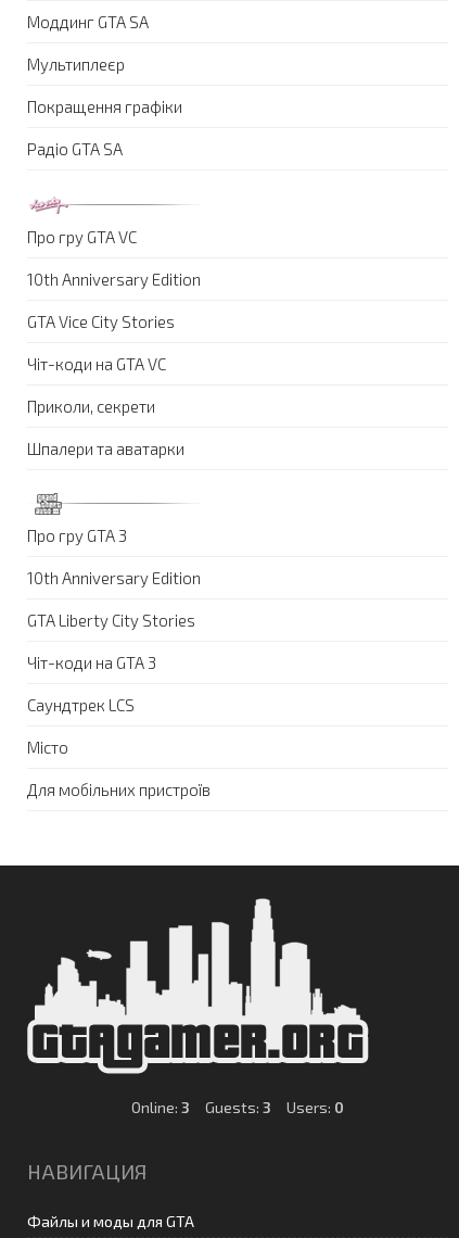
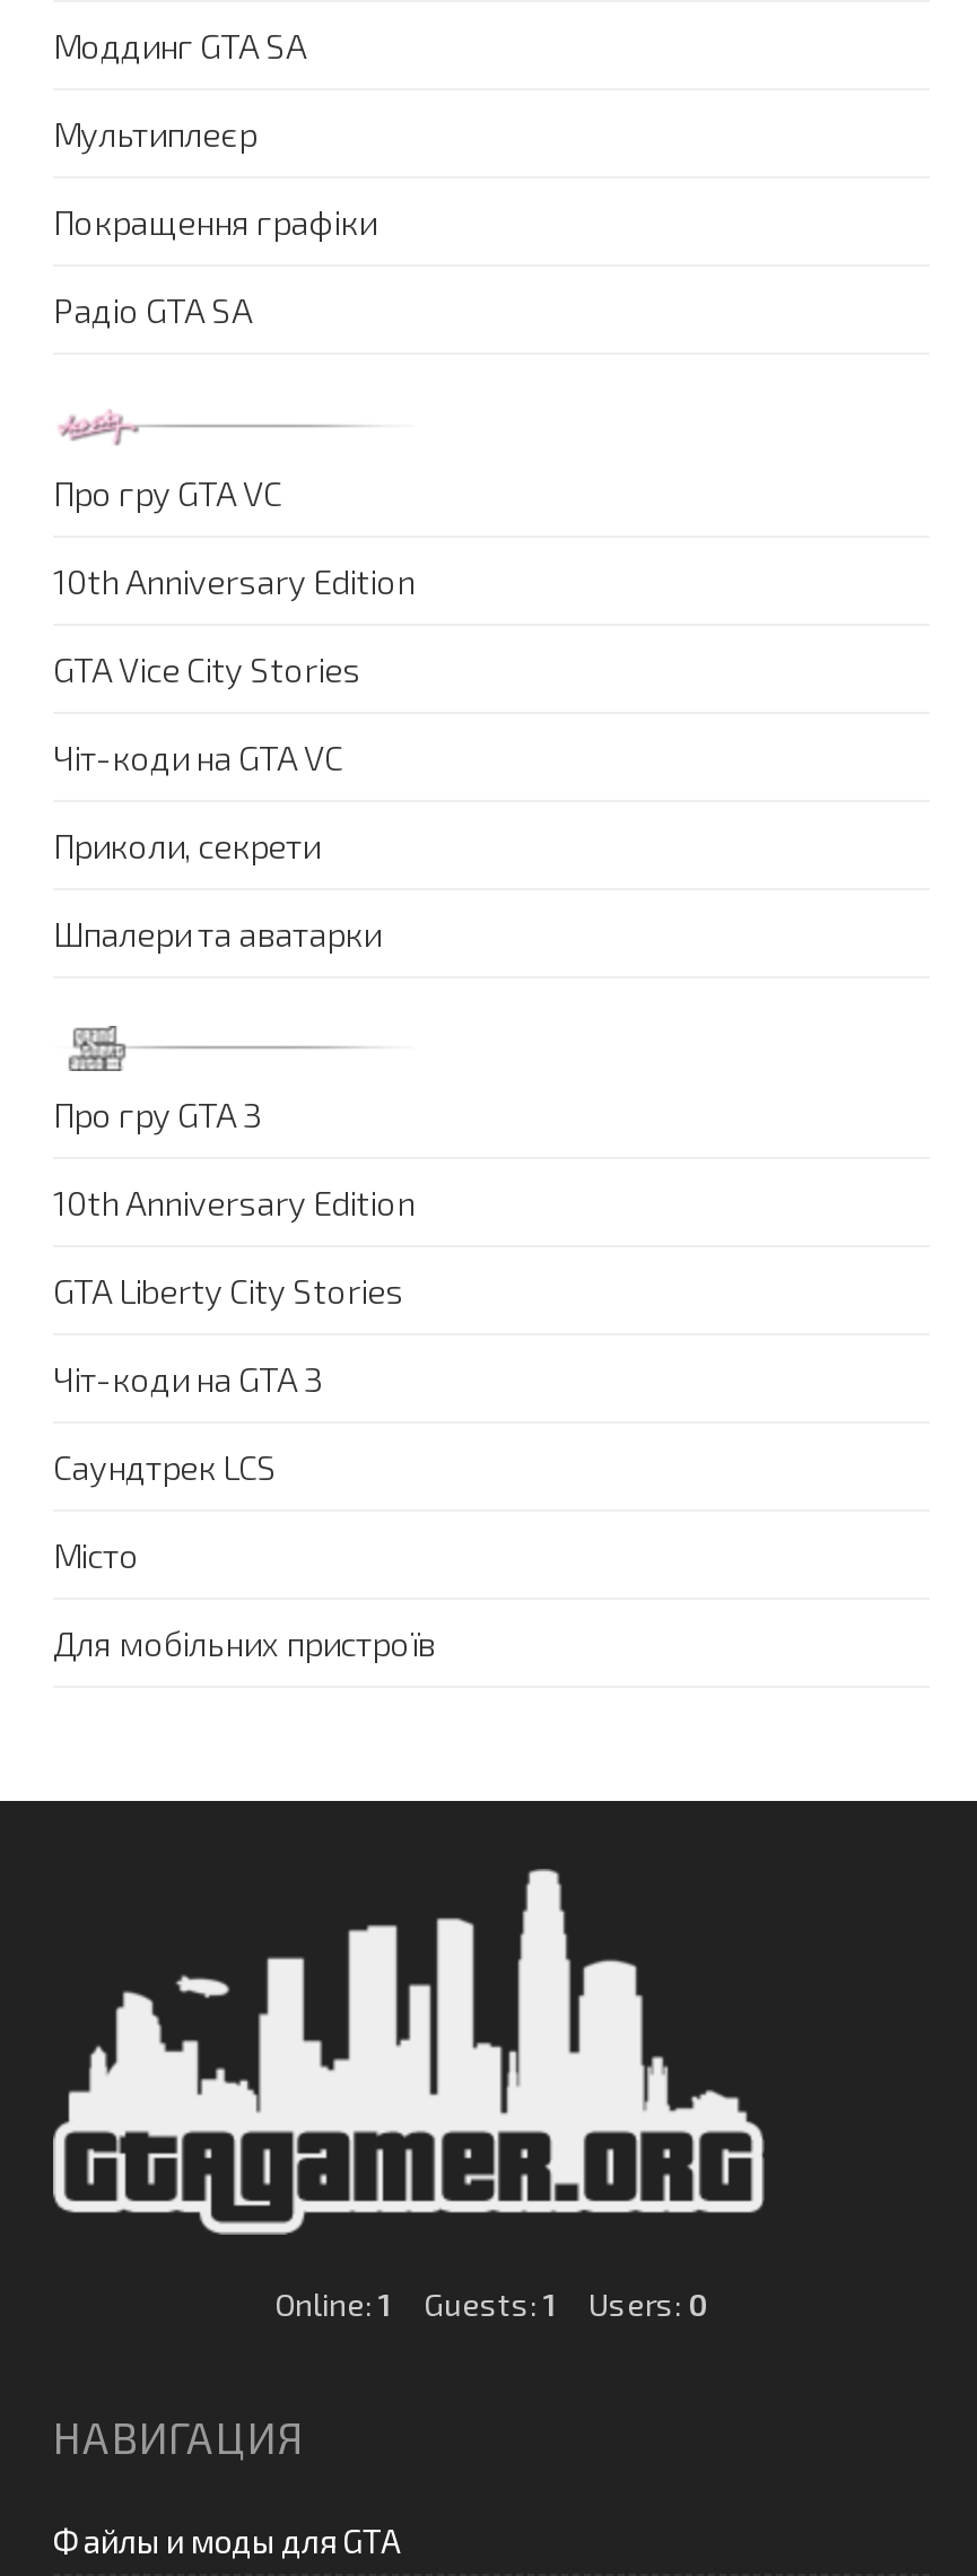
- Online: 3
+ Online: 1

- Guests: 3
+ Guests: 1
